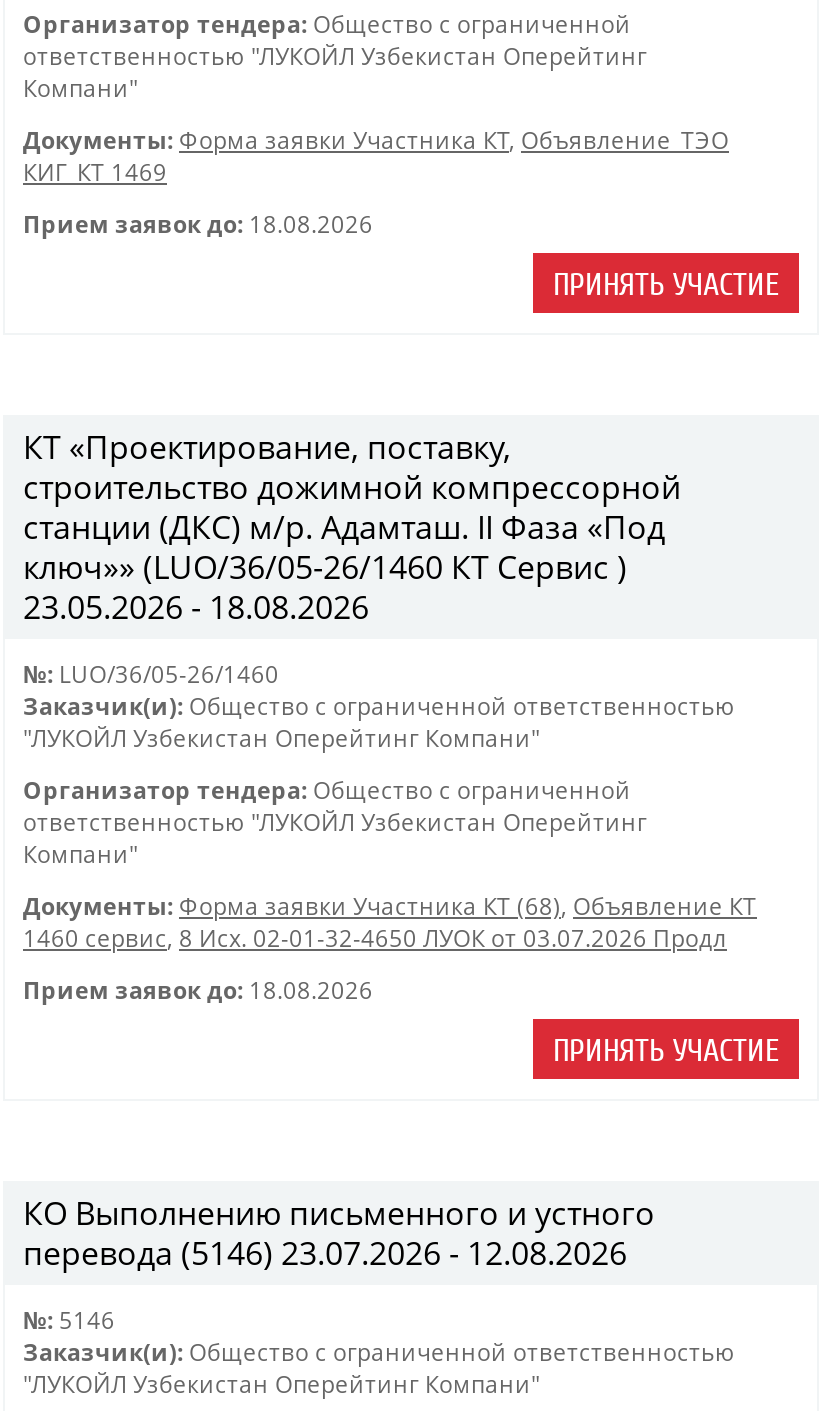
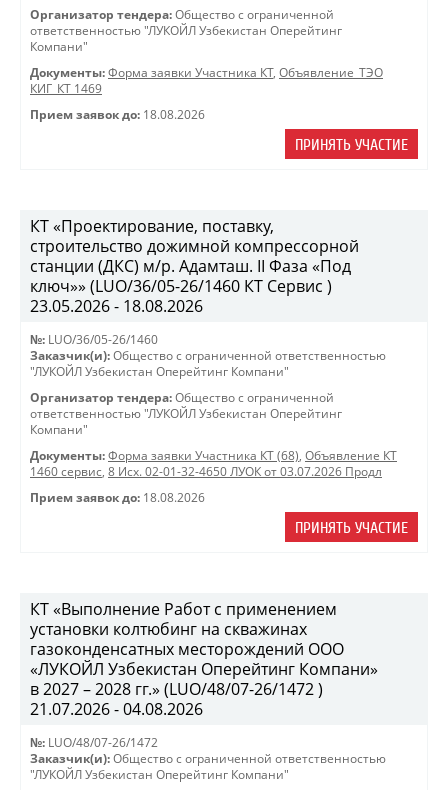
- КО Выполнению письменного и устного
- перевода (5146) 23.07.2026 - 12.08.2026
+ КТ «Выполнение Работ с применением
+ установки колтюбинг на скважинах
+ газоконденсатных месторождений ООО
+ «ЛУКОЙЛ Узбекистан Оперейтинг Компани»
+ в 2027 – 2028 гг.» (LUO/48/07-26/1472 )
+ 21.07.2026 - 04.08.2026

- №: 5146
+ №: LUO/48/07-26/1472
